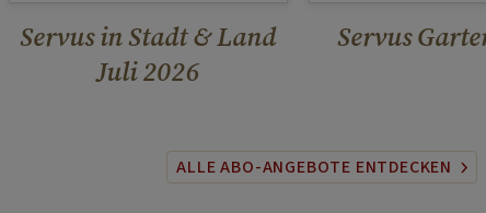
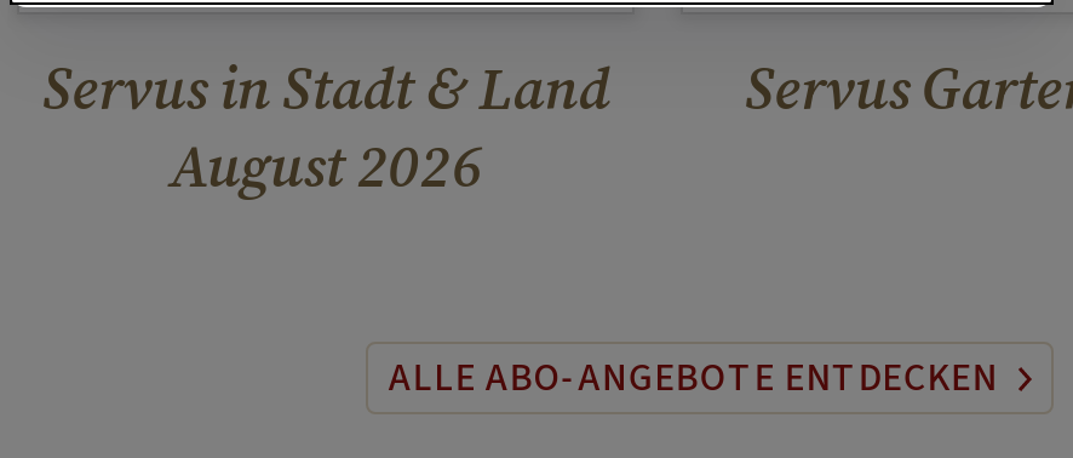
- Juli 2026
+ August 2026
